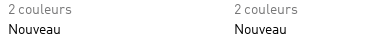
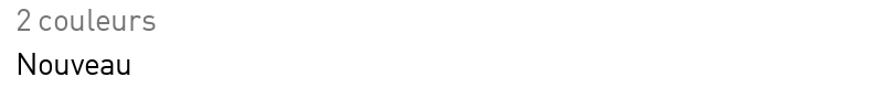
- 2 couleurs
- Nouveau
